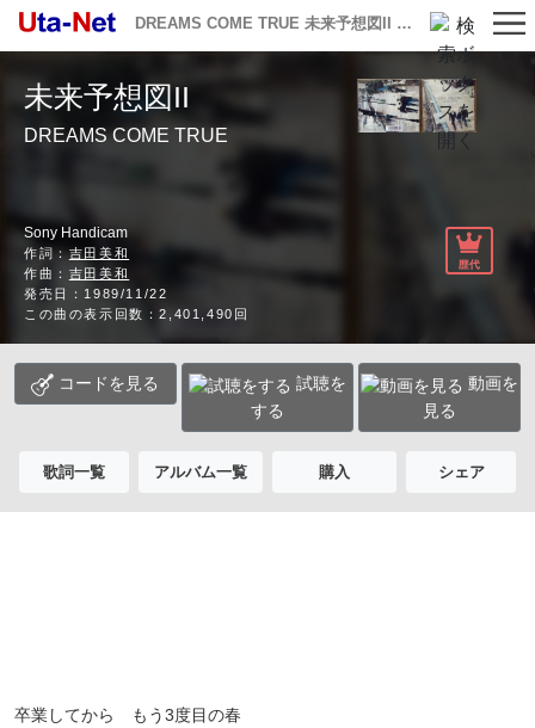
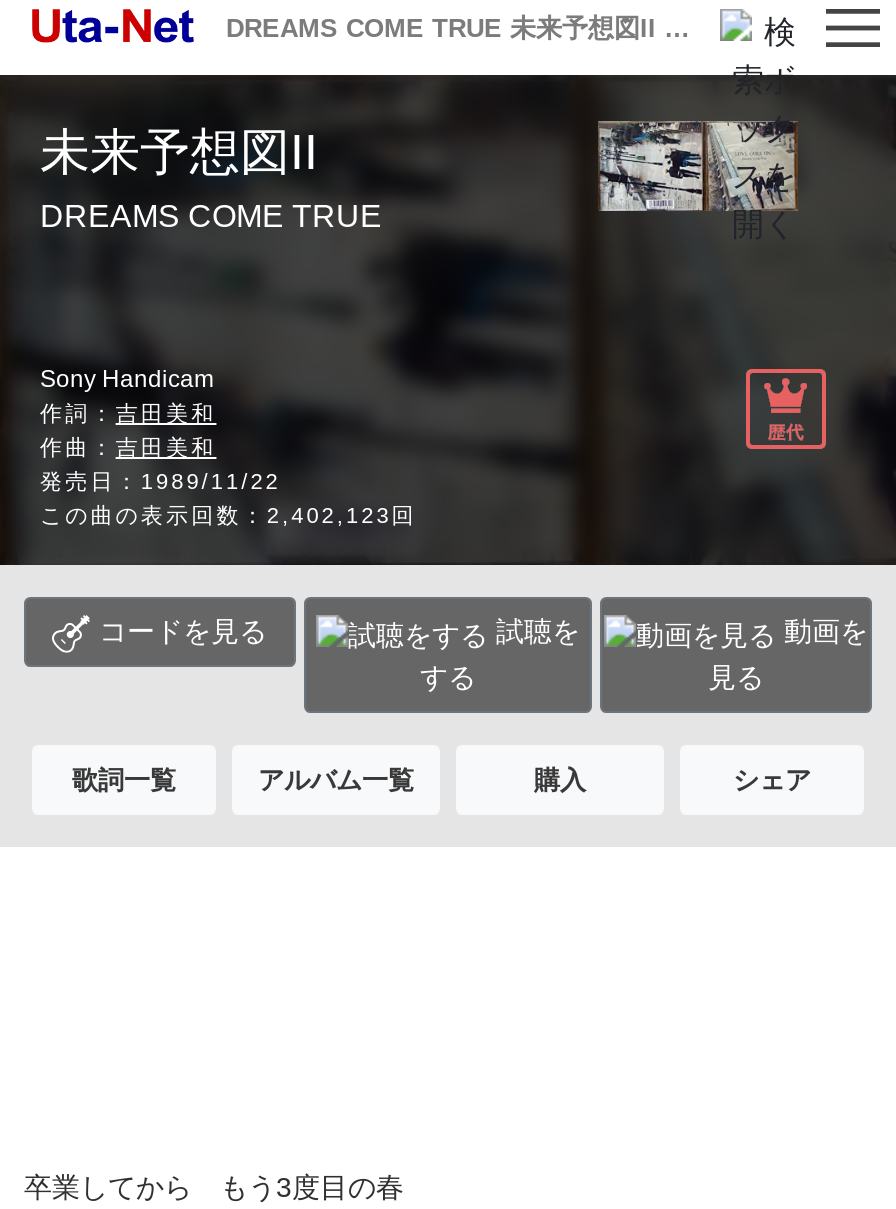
- この曲の表示回数：2,401,490回
+ この曲の表示回数：2,402,123回
